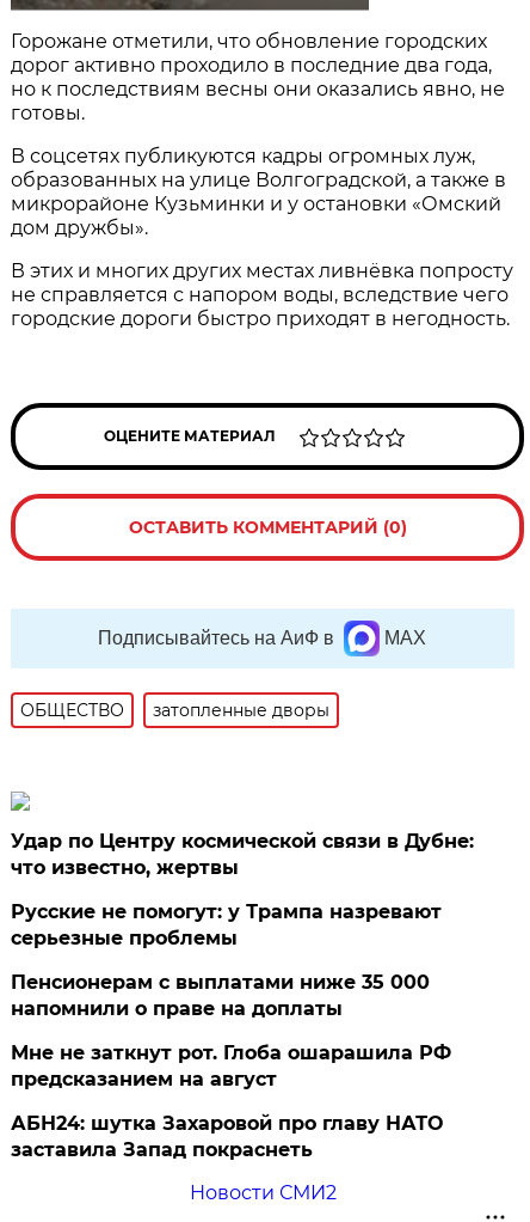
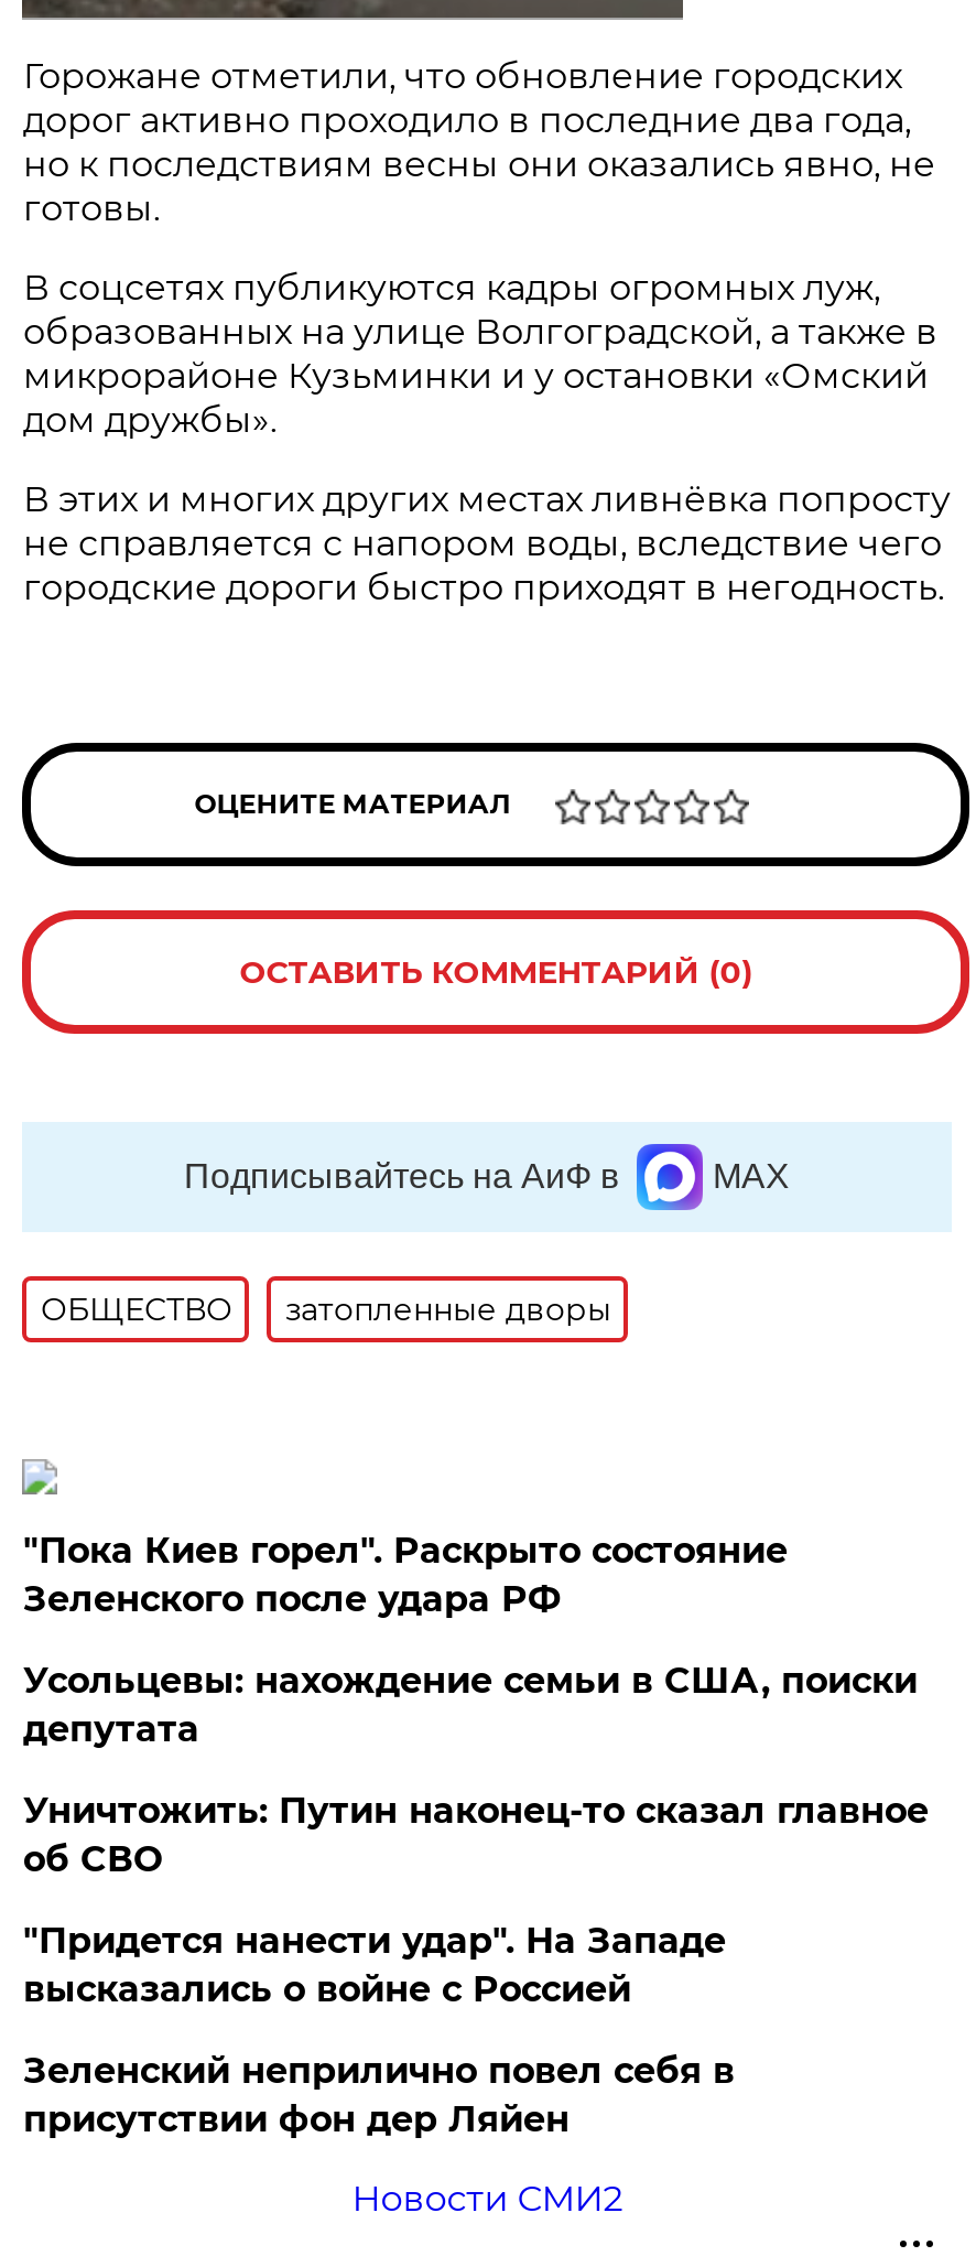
- Удар по Центру космической связи в Дубне:
- что известно, жертвы
+ "Пока Киев горел". Раскрыто состояние
+ Зеленского после удара РФ

- Русские не помогут: у Трампа назревают
- серьезные проблемы
+ Усольцевы: нахождение семьи в США, поиски
+ депутата

- Пенсионерам с выплатами ниже 35 000
- напомнили о праве на доплаты
+ Уничтожить: Путин наконец-то сказал главное
+ об СВО

- Мне не заткнут рот. Глоба ошарашила РФ
- предсказанием на август
+ "Придется нанести удар". На Западе
+ высказались о войне с Россией

- АБН24: шутка Захаровой про главу НАТО
- заставила Запад покраснеть
+ Зеленский неприлично повел cебя в
+ присутствии фон дер Ляйен
